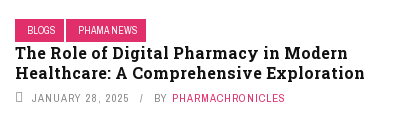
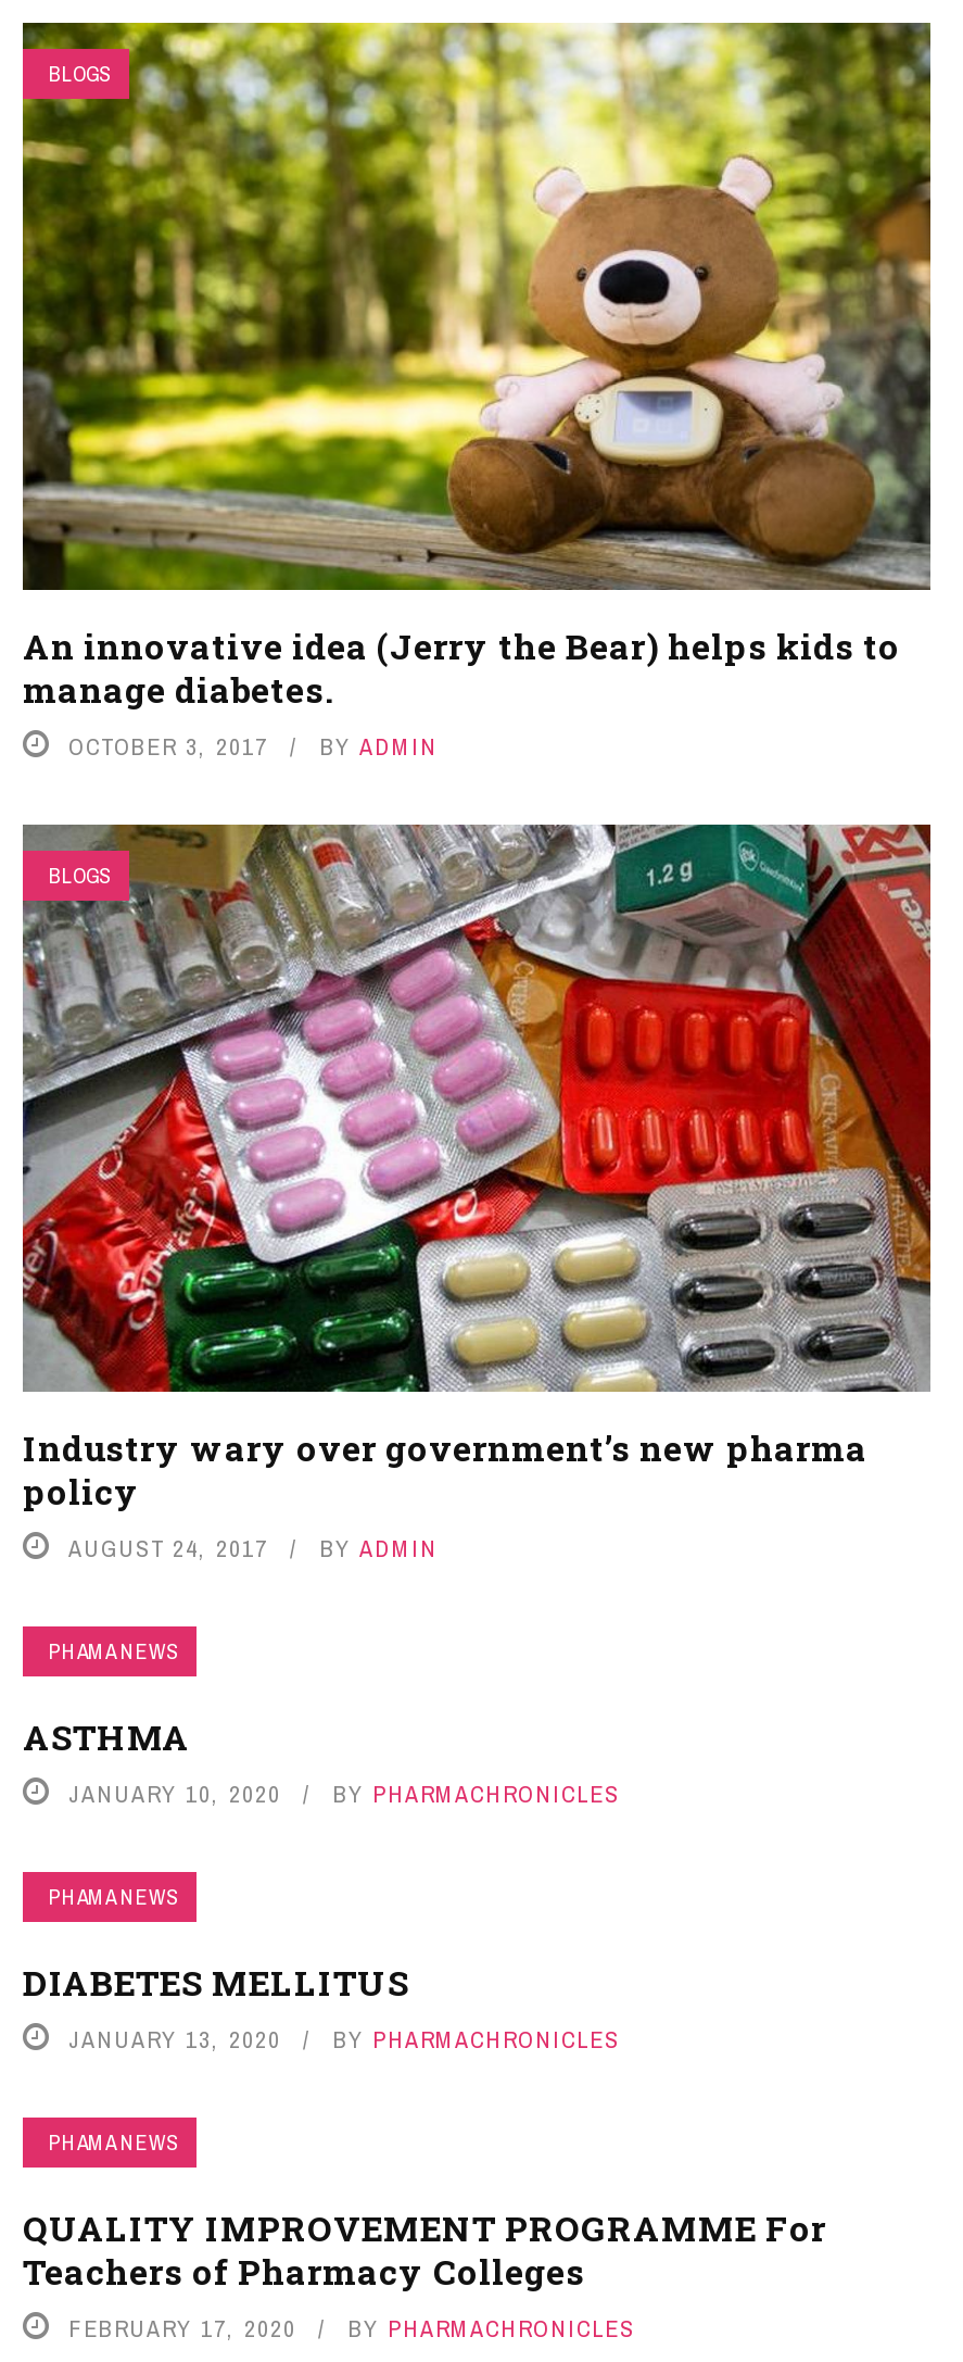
+ [image]
+ An innovative idea (Jerry the Bear) helps kids to
+ manage diabetes.
+ OCTOBER 3, 2017
+ BY ADMIN

+ [image]
+ BLOGS

+ Industry wary over government’s new pharma
+ policy
+ AUGUST 24, 2017
+ BY ADMIN

- The Role of Digital Pharmacy in Modern
- Healthcare: A Comprehensive Exploration
- JANUARY 28, 2025
+ ASTHMA
+ JANUARY 10, 2020
+ BY PHARMACHRONICLES
+ PHAMA NEWS
+ DIABETES MELLITUS
+ JANUARY 13, 2020
+ BY PHARMACHRONICLES
+ PHAMA NEWS
+ QUALITY IMPROVEMENT PROGRAMME For
+ Teachers of Pharmacy Colleges
+ FEBRUARY 17, 2020
